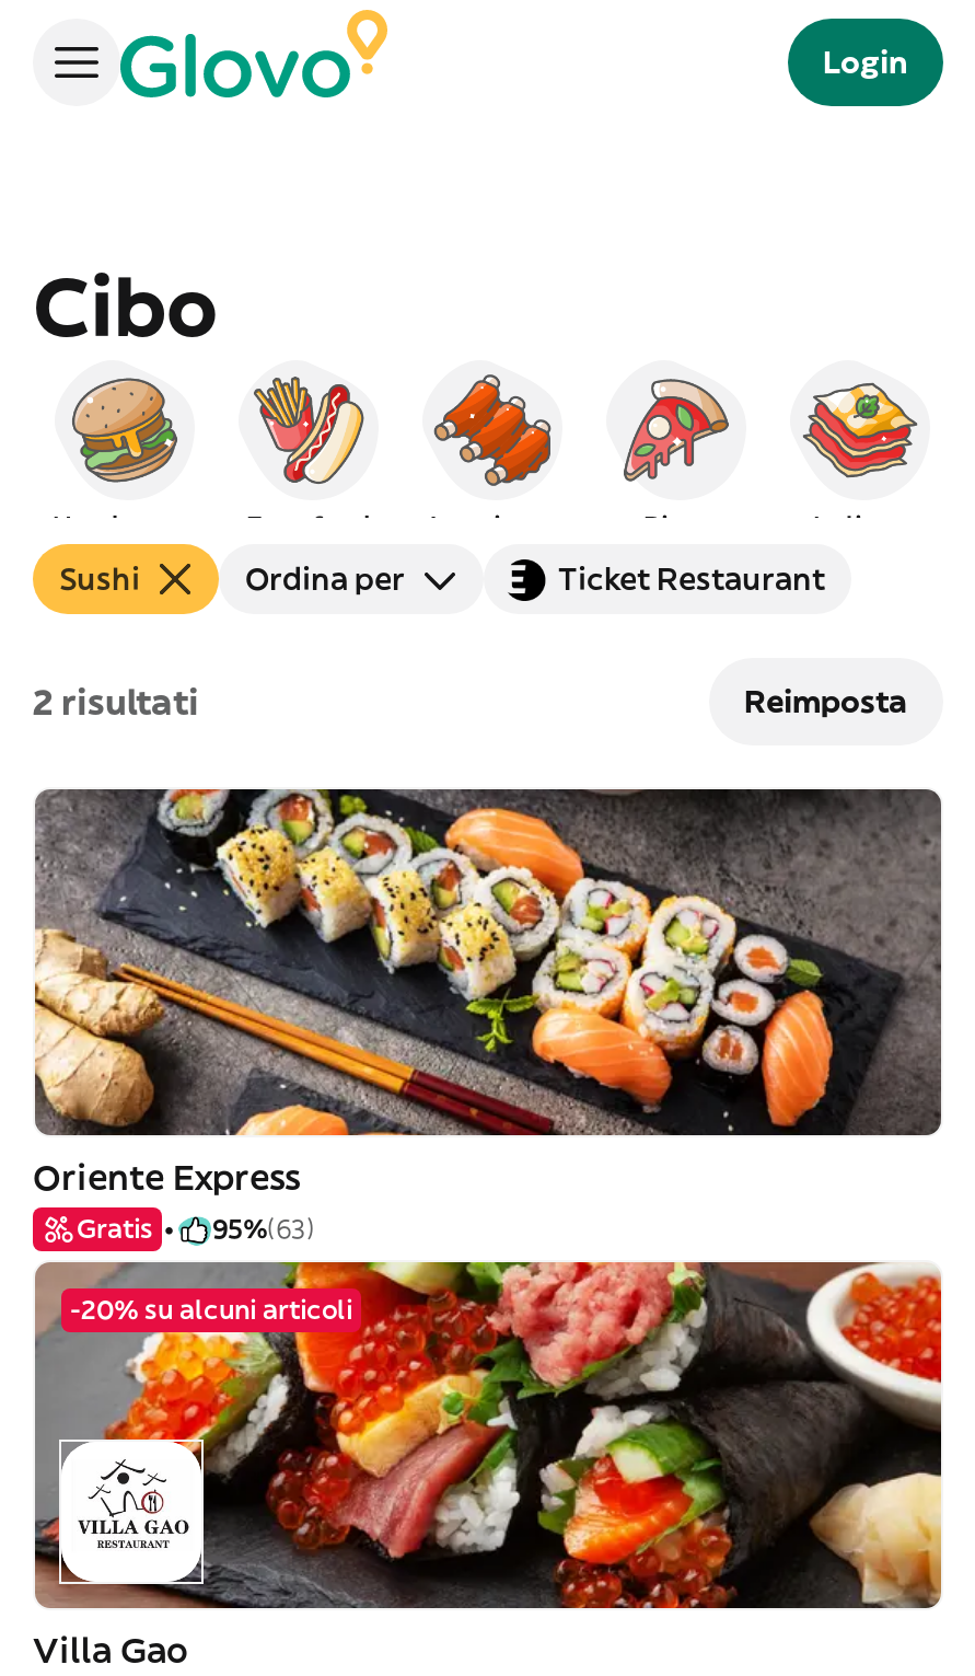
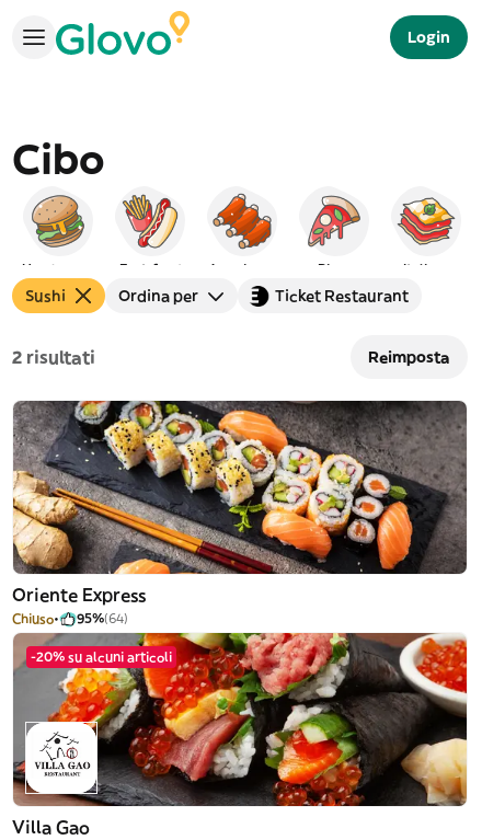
- Gratis
- 95%(63)
+ Chiuso
+ 95%(64)
